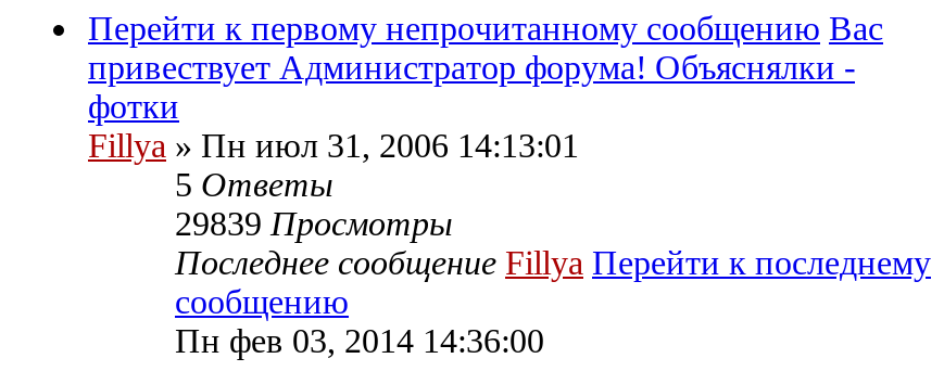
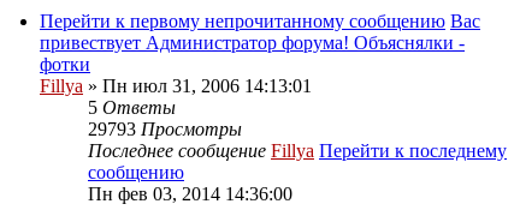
- 29839 Просмотры
+ 29793 Просмотры
